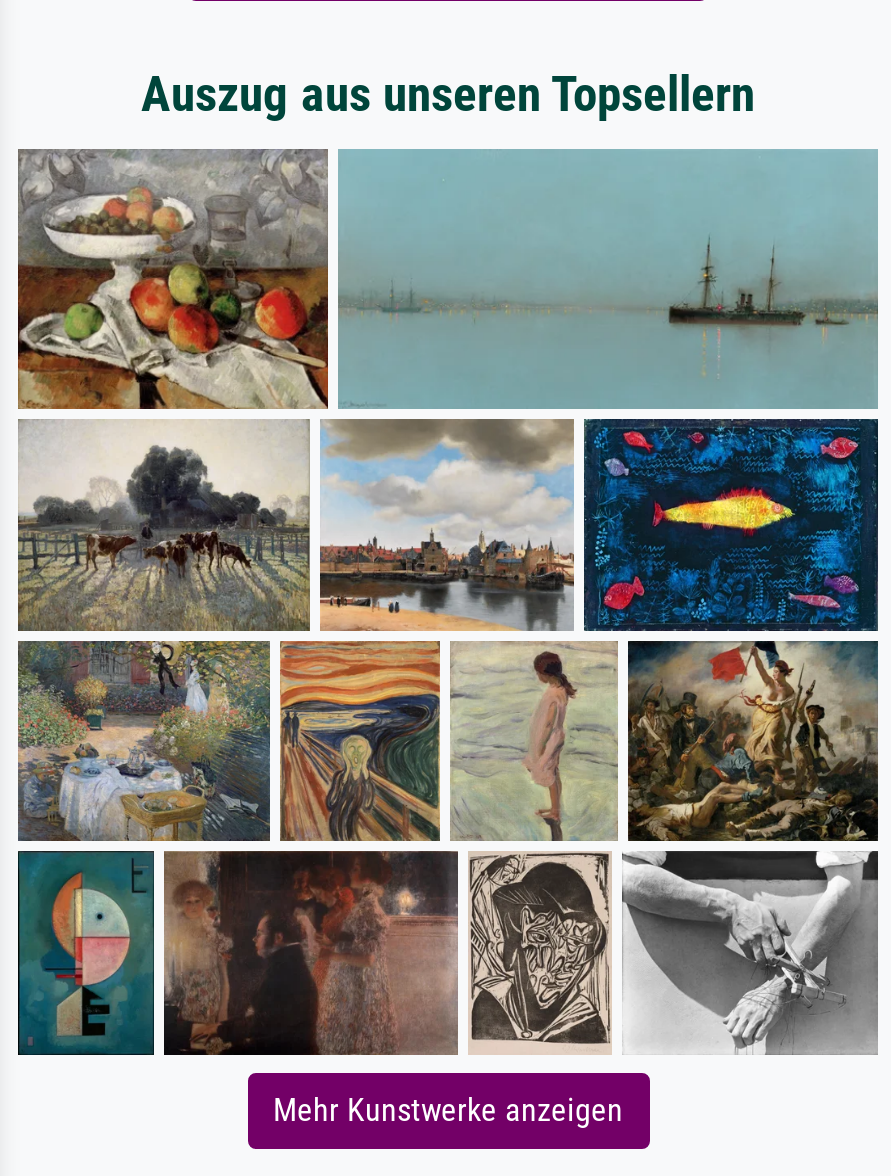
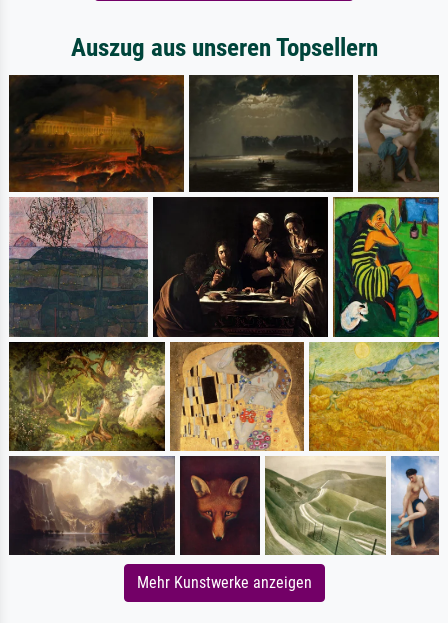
- [image]
+ [image]
